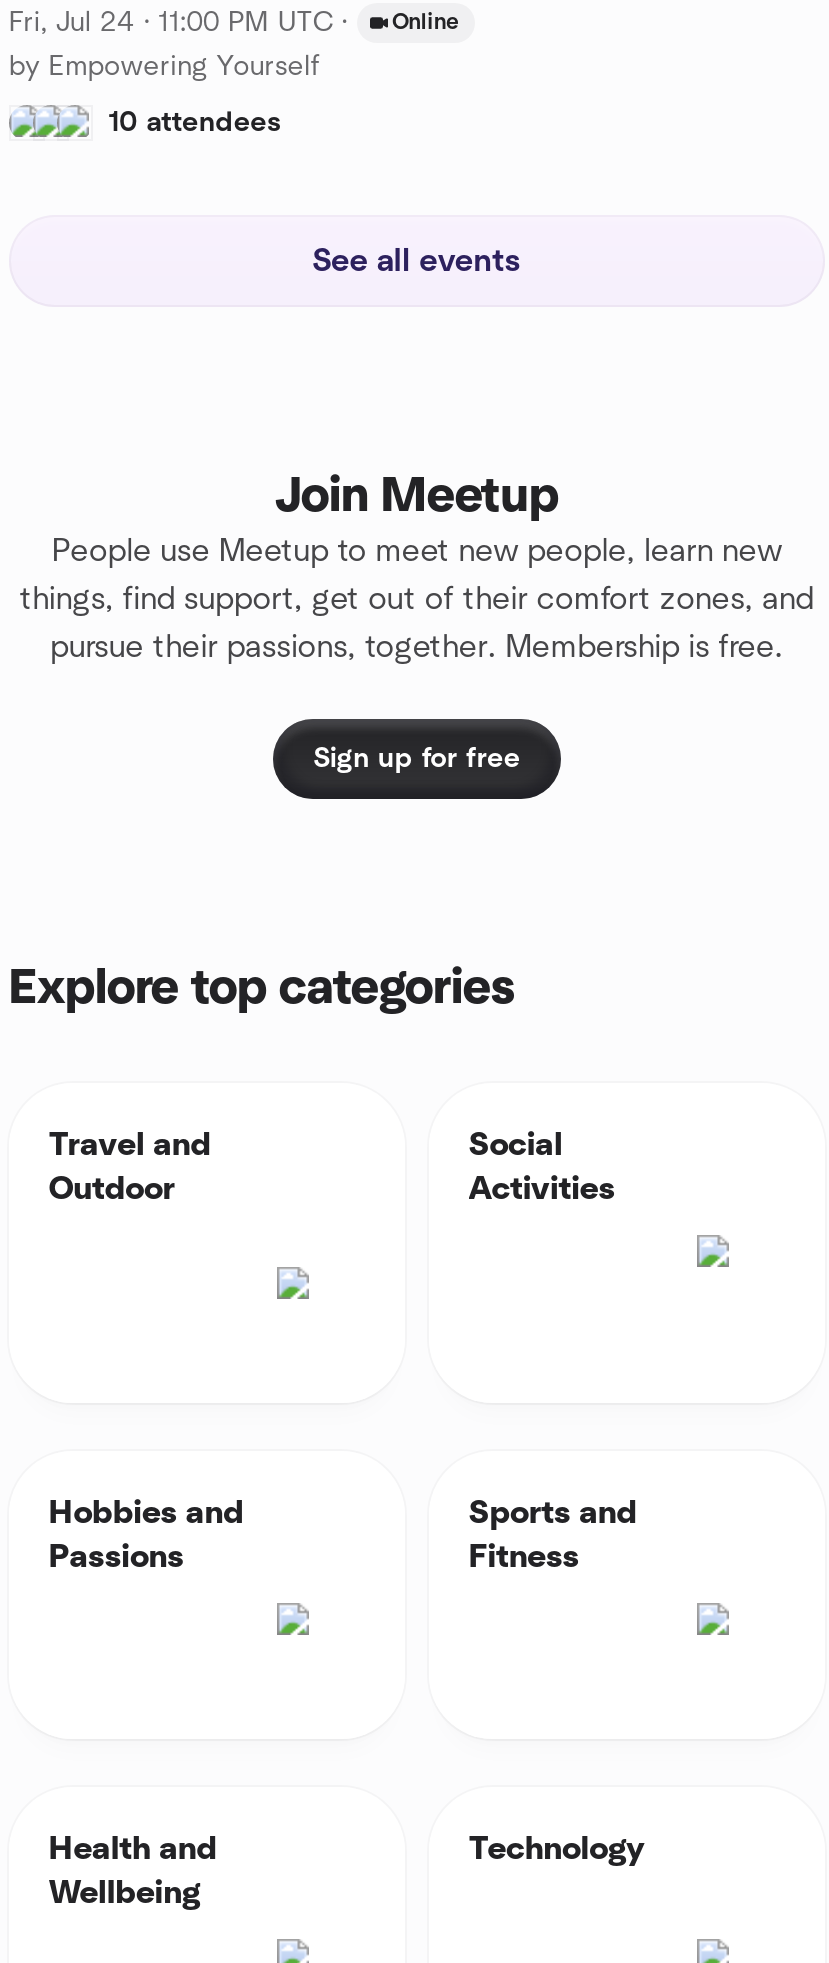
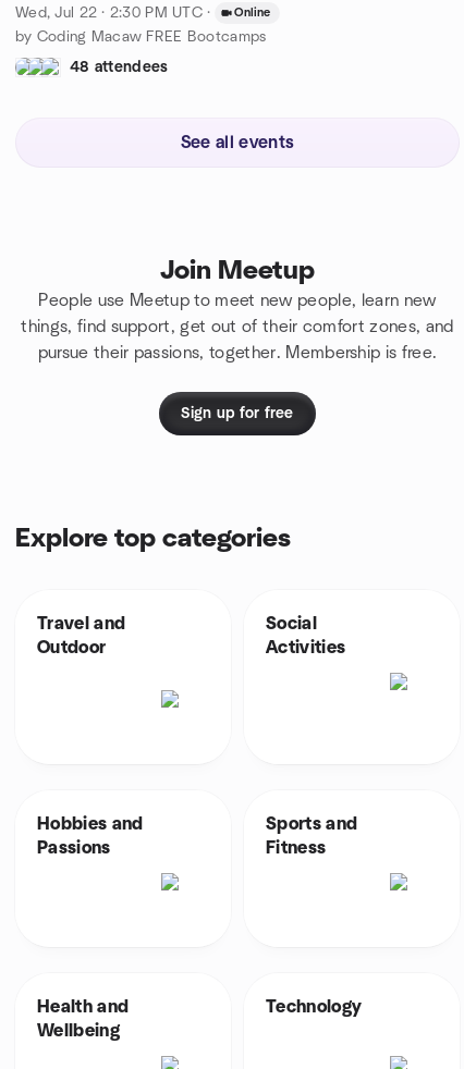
- Fri, Jul 24 · 11:00 PM UTC · Online
+ Wed, Jul 22 · 2:30 PM UTC · Online

- by Empowering Yourself
+ by Coding Macaw FREE Bootcamps

- 10 attendees
+ 48 attendees
